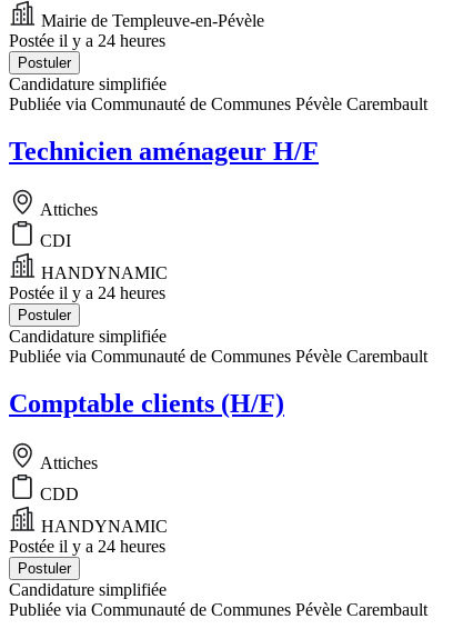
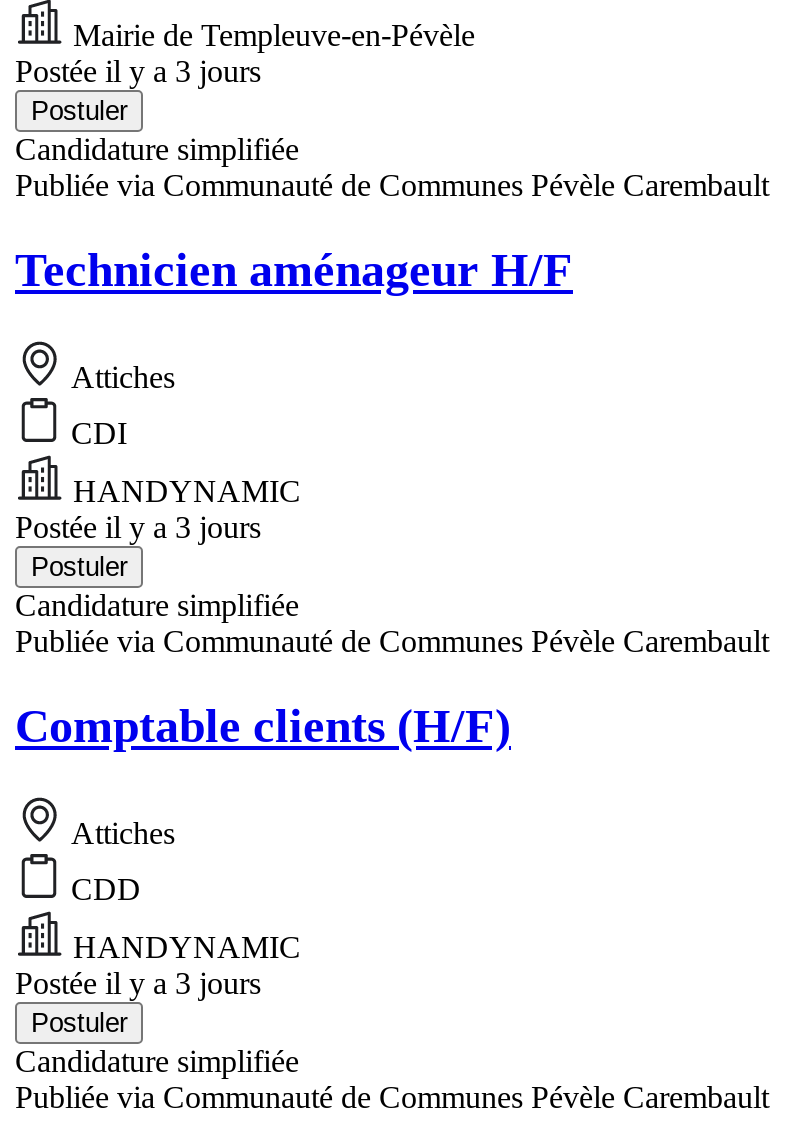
- Postée il y a 24 heures
+ Postée il y a 3 jours

- Postée il y a 24 heures
+ Postée il y a 3 jours

- Postée il y a 24 heures
+ Postée il y a 3 jours
